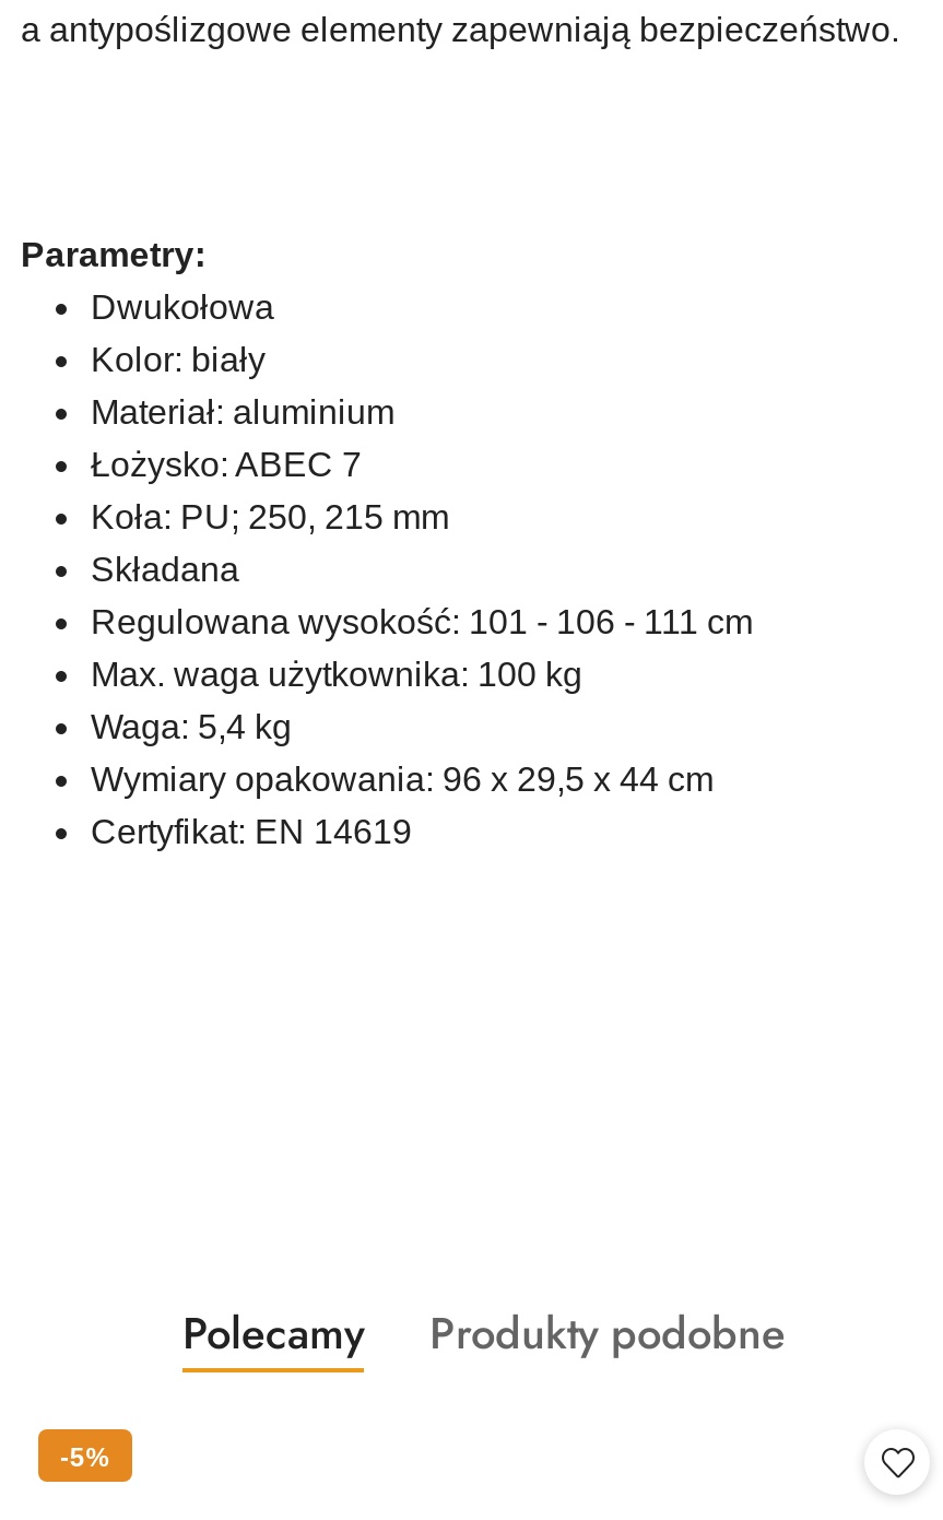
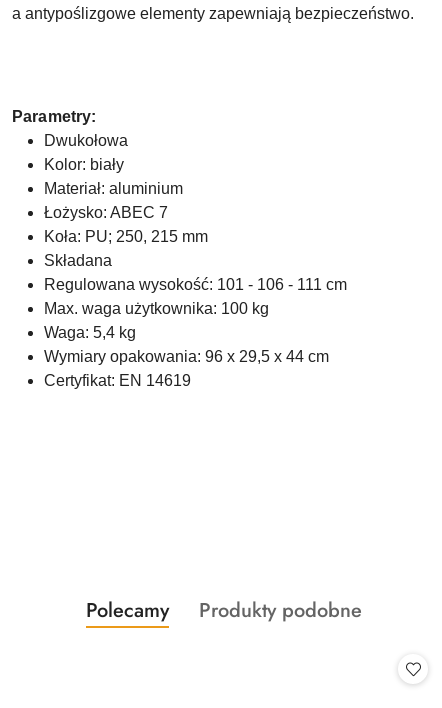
- -5%
